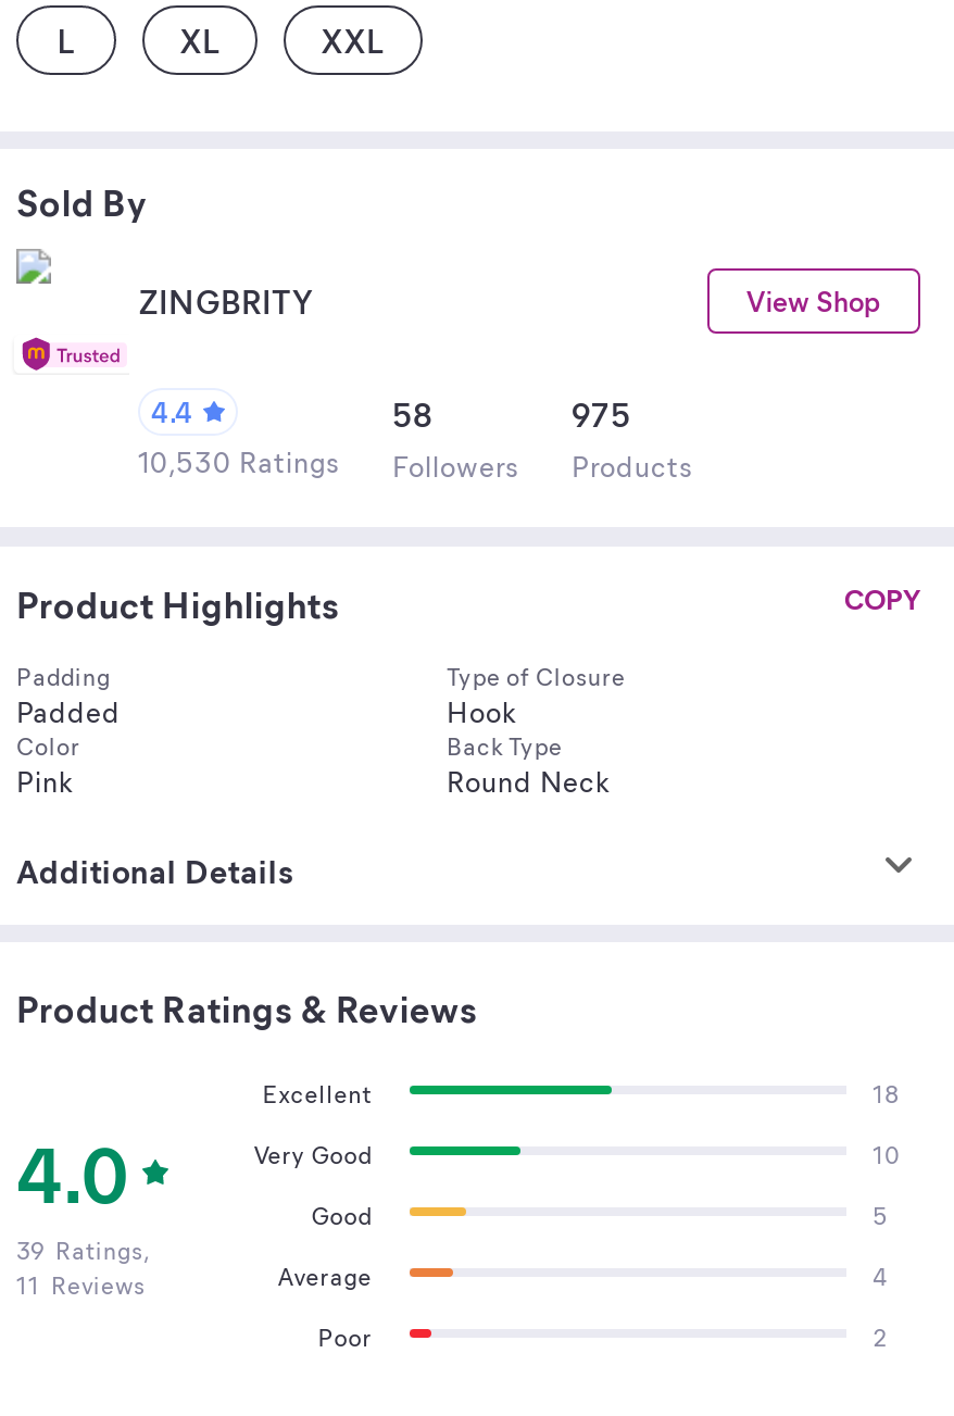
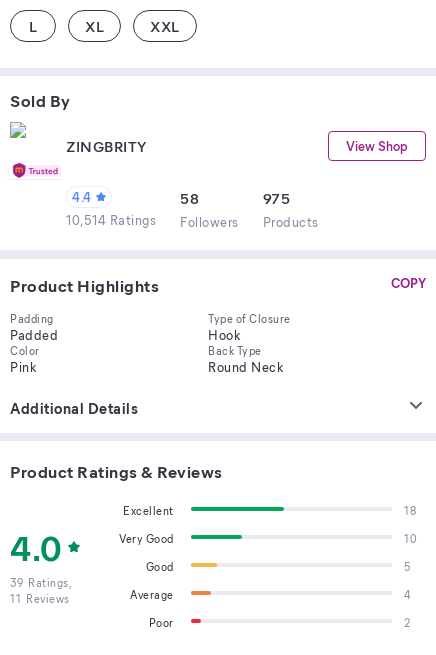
- 10,530 Ratings Followers Products
+ 10,514 Ratings Followers Products
